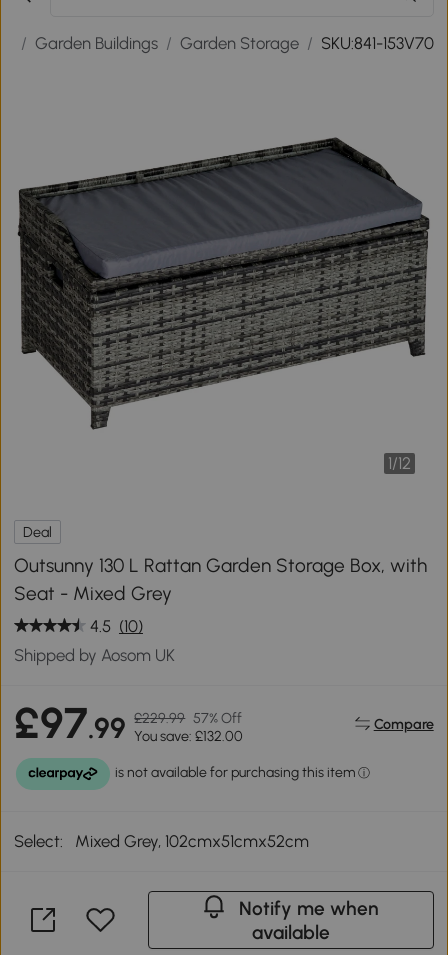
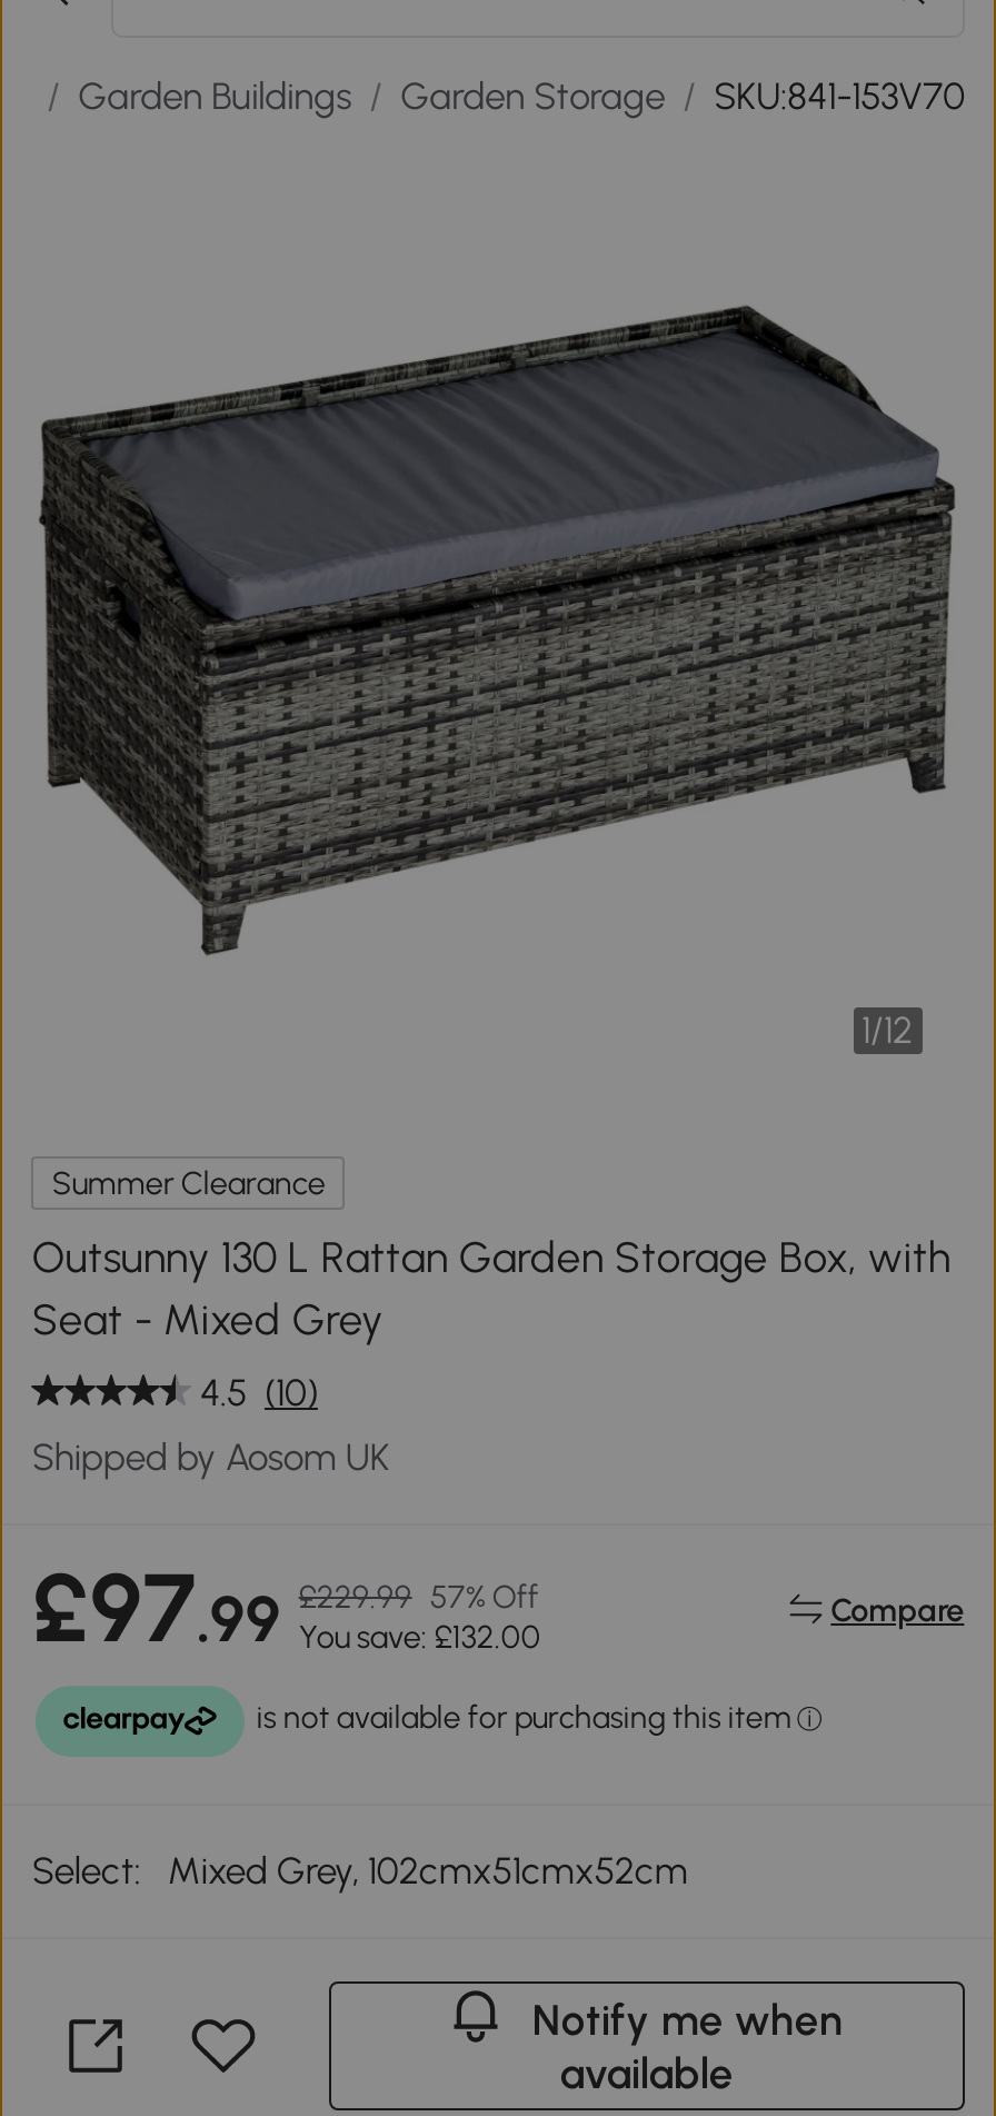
- Deal
+ Summer Clearance
